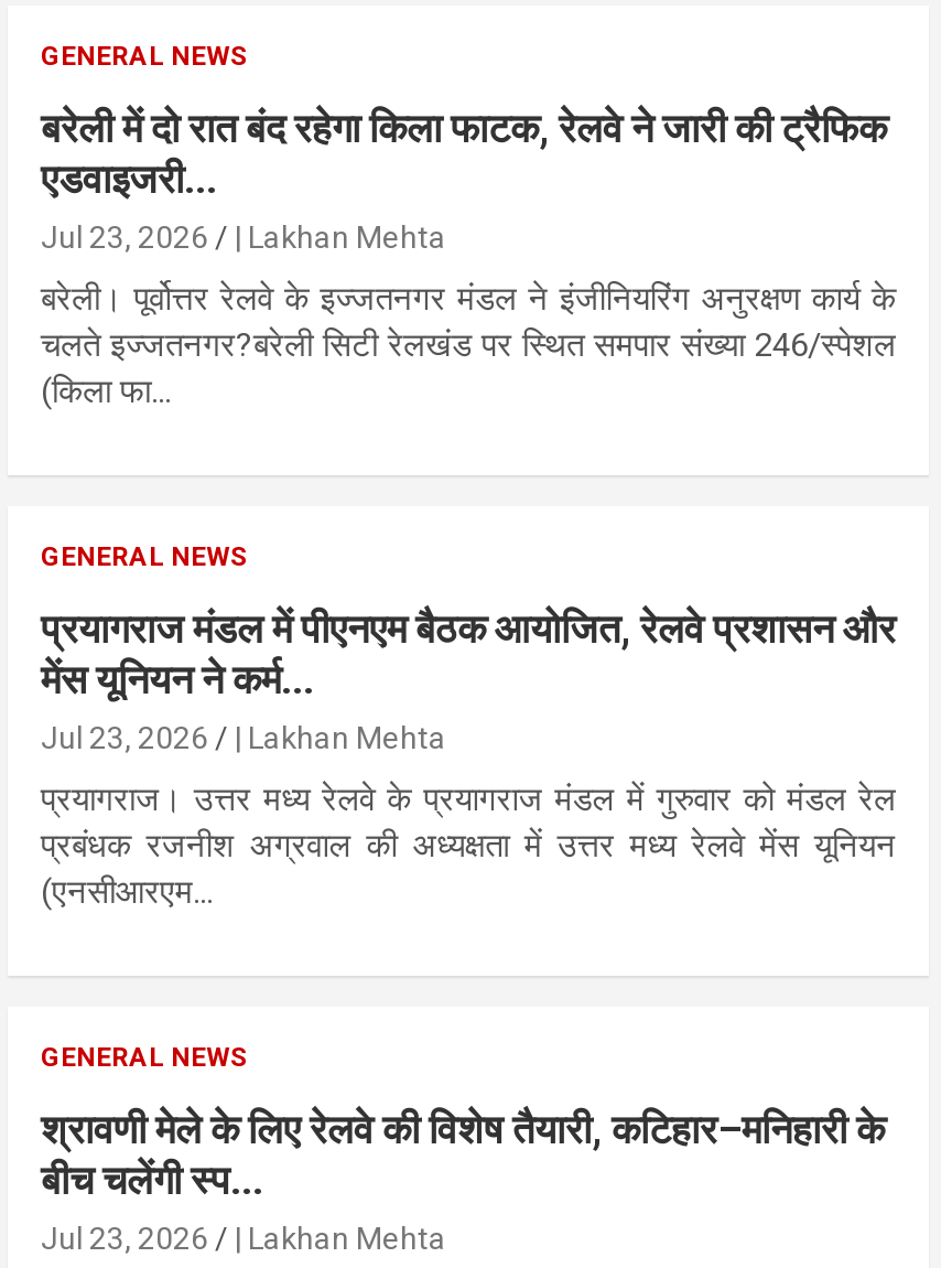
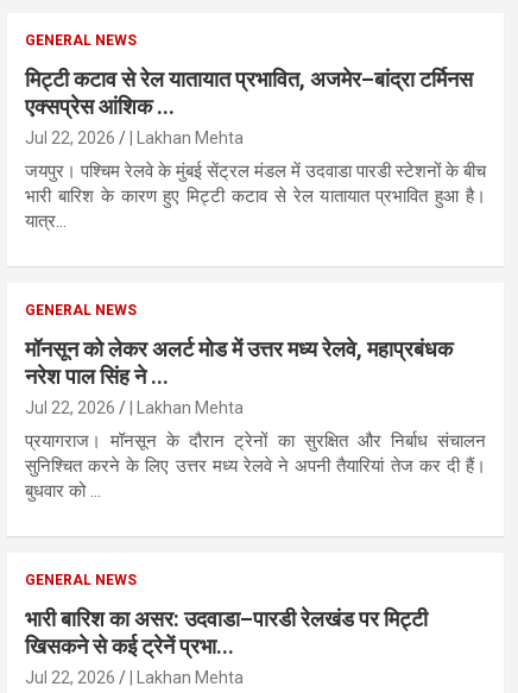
- बरेली में दो रात बंद रहेगा किला फाटक, रेलवे ने जारी की ट्रैफिक
- एडवाइजरी...
- Jul 23, 2026
+ मिट्टी कटाव से रेल यातायात प्रभावित, अजमेर–बांद्रा टर्मिनस
+ एक्सप्रेस आंशिक ...
+ Jul 22, 2026

- बरेली। पूर्वोत्तर रेलवे के इज्जतनगर मंडल ने इंजीनियरिंग अनुरक्षण कार्य के
- चलते इज्जतनगर?बरेली सिटी रेलखंड पर स्थित समपार संख्या 246/स्पेशल
- (किला फा...
+ जयपुर। पश्चिम रेलवे के मुंबई सेंट्रल मंडल में उदवाडा पारडी स्टेशनों के बीच
+ भारी बारिश के कारण हुए मिट्टी कटाव से रेल यातायात प्रभावित हुआ है।
+ यात्र...

- प्रयागराज मंडल में पीएनएम बैठक आयोजित, रेलवे प्रशासन और
- मेंस यूनियन ने कर्म...
- Jul 23, 2026
+ मॉनसून को लेकर अलर्ट मोड में उत्तर मध्य रेलवे, महाप्रबंधक
+ नरेश पाल सिंह ने ...
+ Jul 22, 2026

- प्रयागराज। उत्तर मध्य रेलवे के प्रयागराज मंडल में गुरुवार को मंडल रेल
- प्रबंधक रजनीश अग्रवाल की अध्यक्षता में उत्तर मध्य रेलवे मेंस यूनियन
- (एनसीआरएम...
+ प्रयागराज। मॉनसून के दौरान ट्रेनों का सुरक्षित और निर्बाध संचालन
+ सुनिश्चित करने के लिए उत्तर मध्य रेलवे ने अपनी तैयारियां तेज कर दी हैं।
+ बुधवार को ...

- श्रावणी मेले के लिए रेलवे की विशेष तैयारी, कटिहार–मनिहारी के
- बीच चलेंगी स्प...
- Jul 23, 2026
+ भारी बारिश का असर: उदवाडा–पारडी रेलखंड पर मिट्टी
+ खिसकने से कई ट्रेनें प्रभा...
+ Jul 22, 2026
